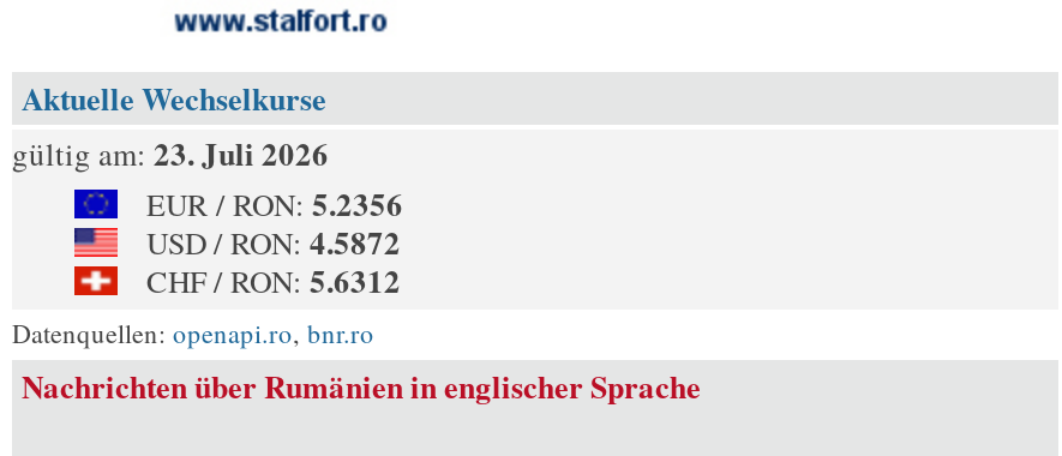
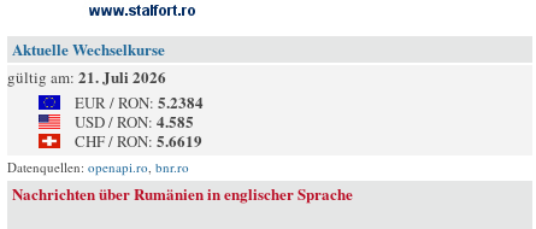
- gültig am: 23. Juli 2026
+ gültig am: 21. Juli 2026

- EUR / RON: 5.2356
+ EUR / RON: 5.2384

- USD / RON: 4.5872
+ USD / RON: 4.585

- CHF / RON: 5.6312
+ CHF / RON: 5.6619
